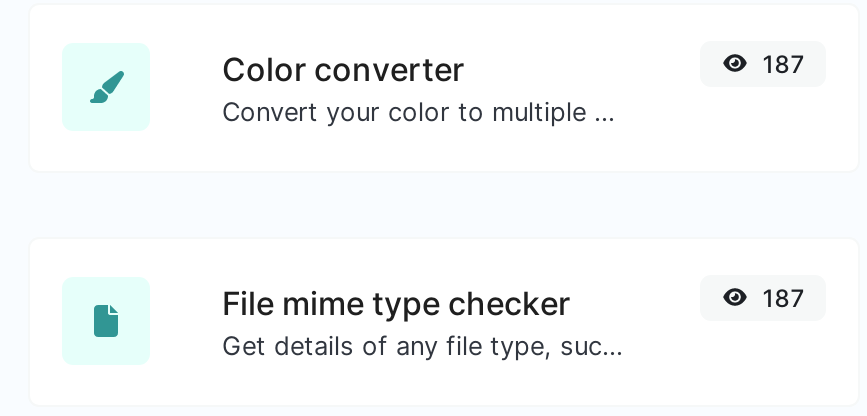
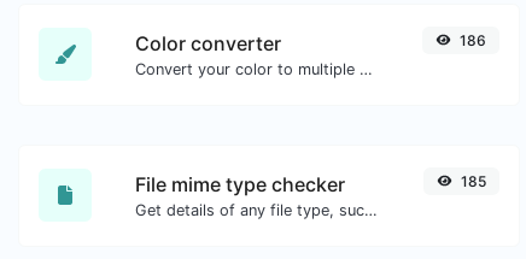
- 187
+ 186

- 187
+ 185
